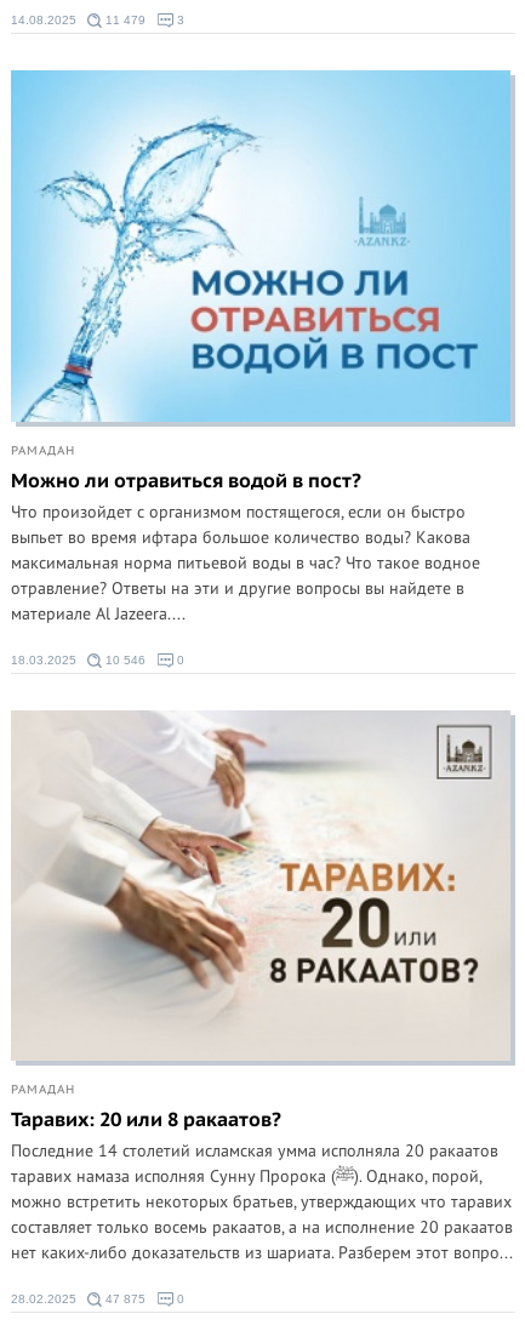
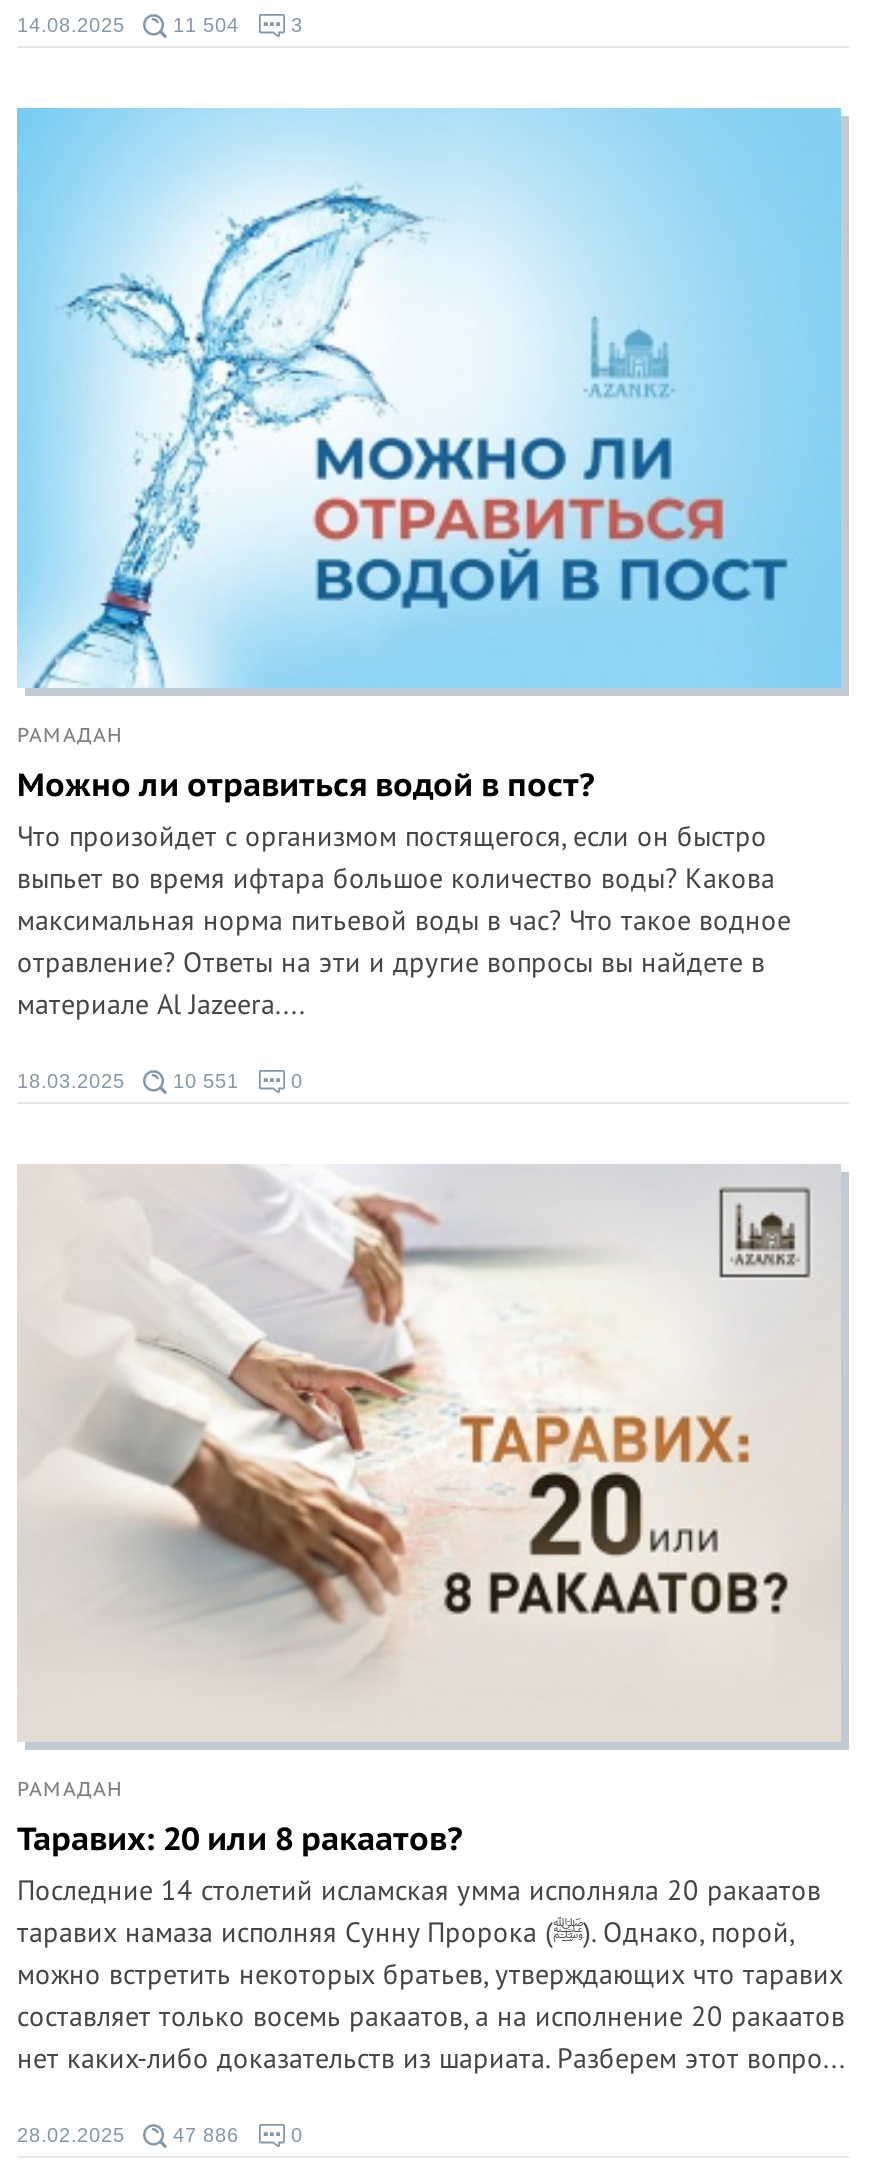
- 14.08.2025 11 479
+ 14.08.2025 11 504

- 18.03.2025 10 546
+ 18.03.2025 10 551

- 28.02.2025 47 875
+ 28.02.2025 47 886
